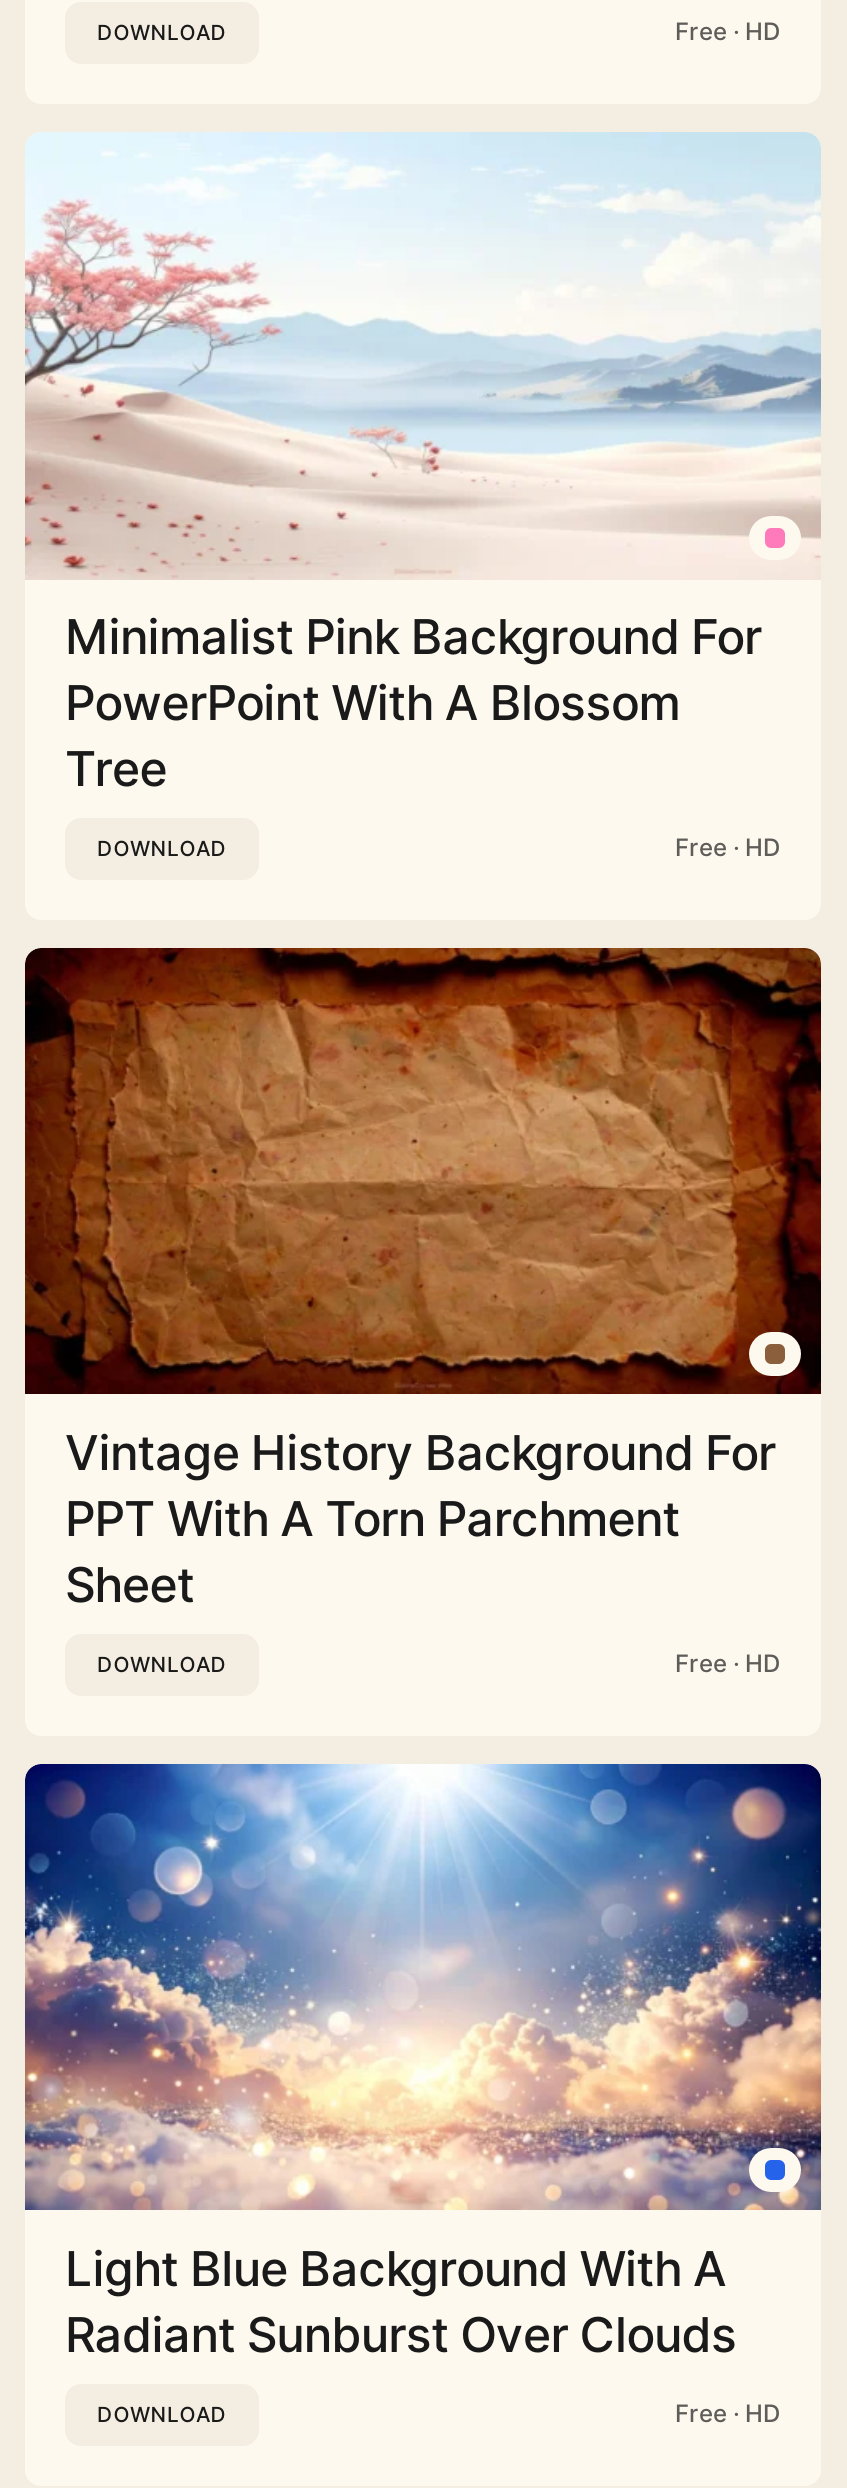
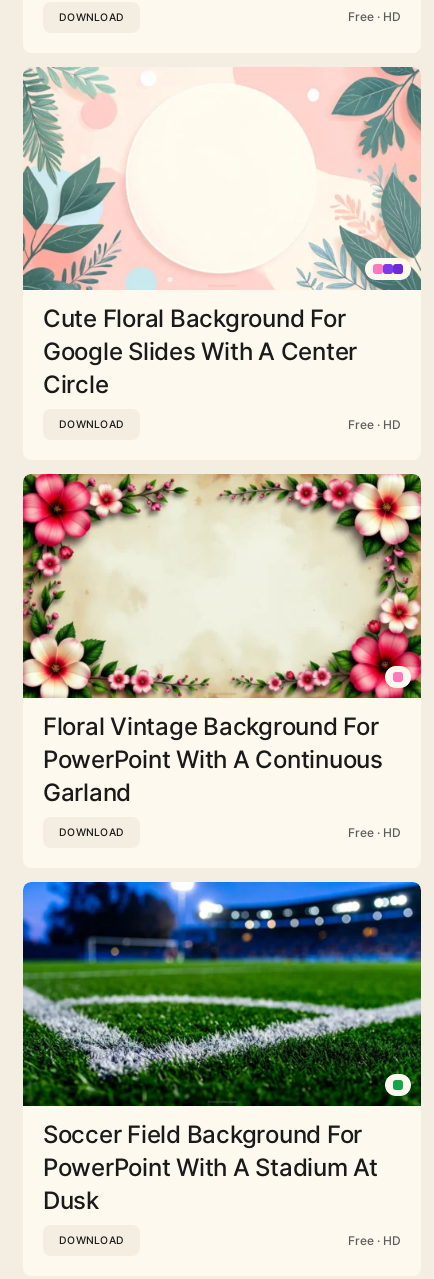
- [image]
- Minimalist Pink Background For
- PowerPoint With A Blossom
- Tree
+ [image]
+ Cute Floral Background For
+ Google Slides With A Center
+ Circle

- [image]
- Vintage History Background For
- PPT With A Torn Parchment
- Sheet
+ [image]
+ Floral Vintage Background For
+ PowerPoint With A Continuous
+ Garland

- [image]
- Light Blue Background With A
- Radiant Sunburst Over Clouds
+ [image]
+ Soccer Field Background For
+ PowerPoint With A Stadium At
+ Dusk
